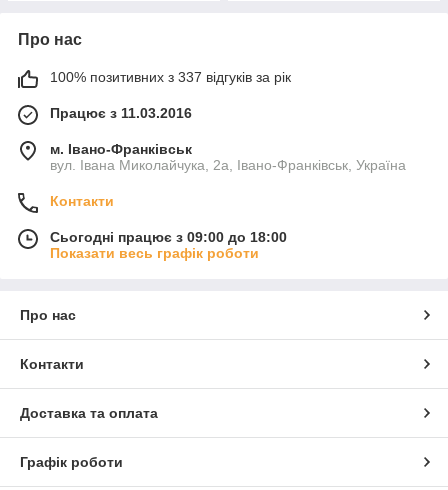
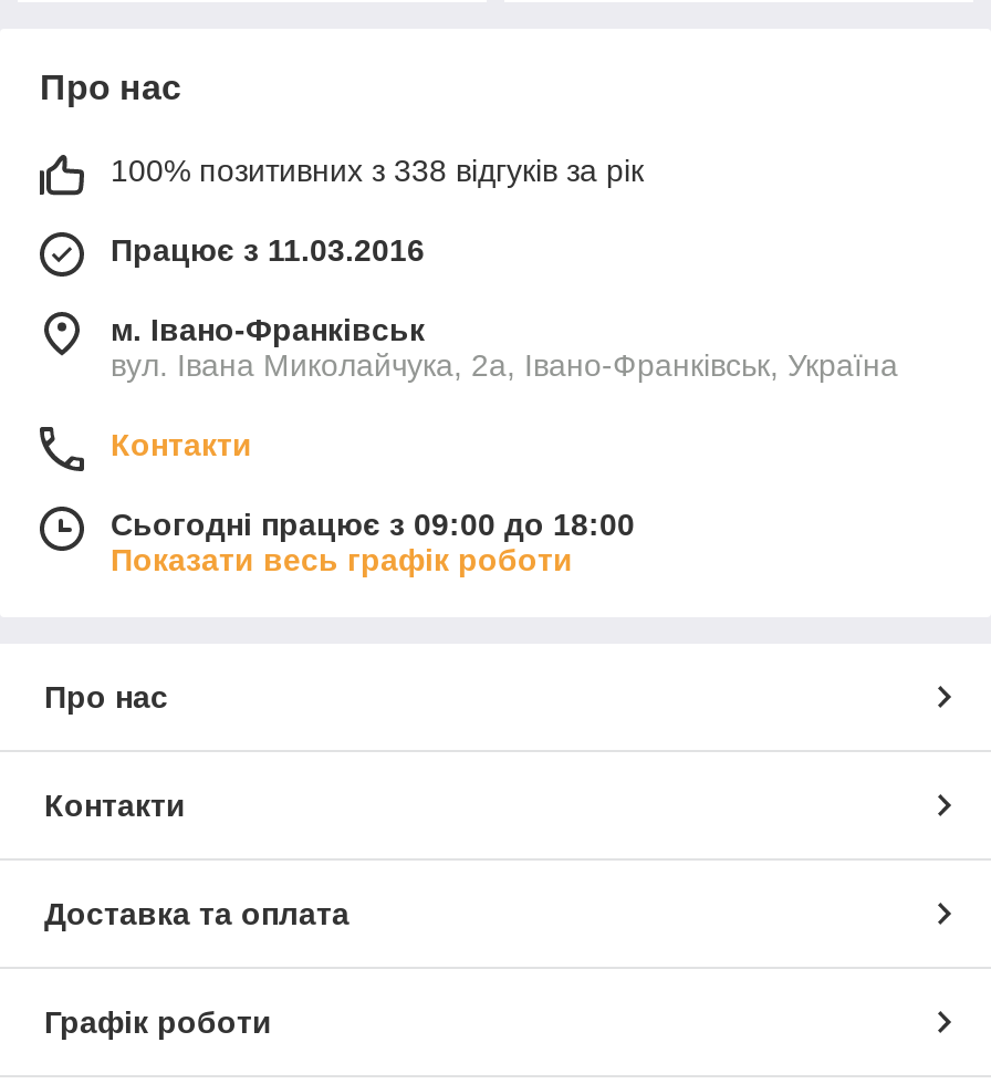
- 100% позитивних з 337 відгуків за рік
+ 100% позитивних з 338 відгуків за рік
